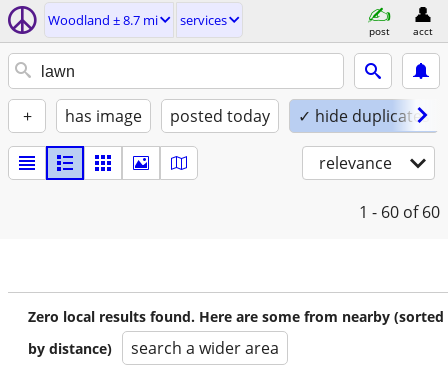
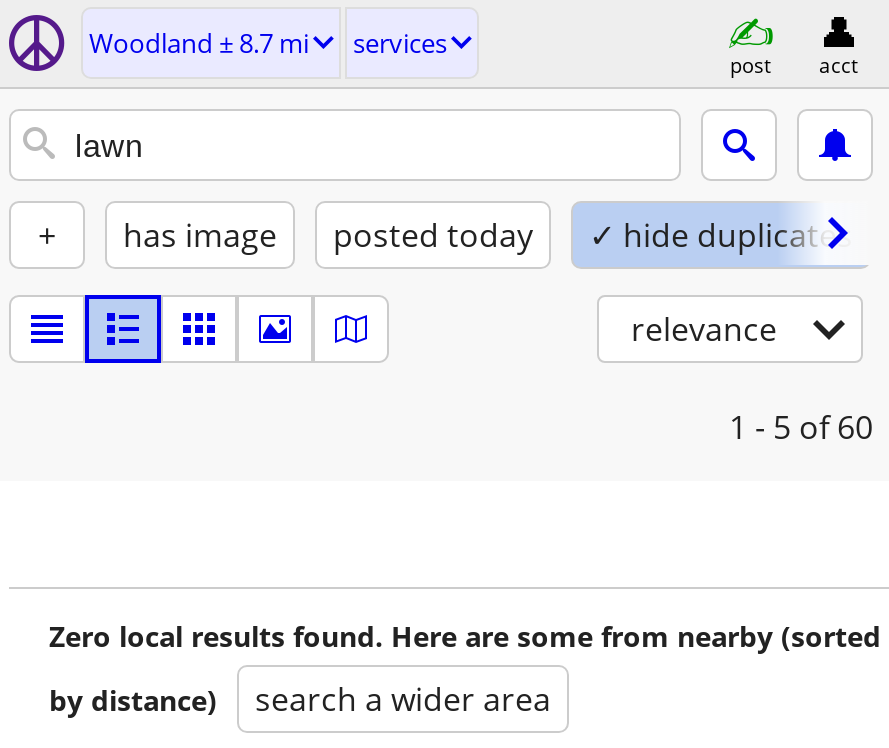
- 1 - 60 of 60
+ 1 - 5 of 60
